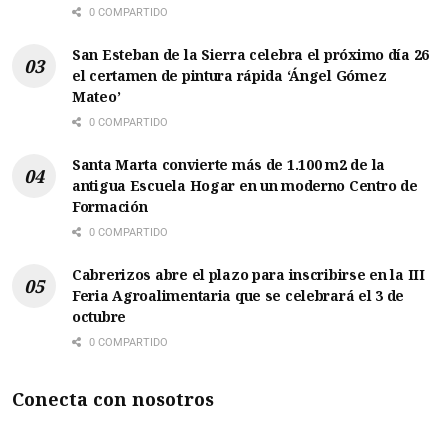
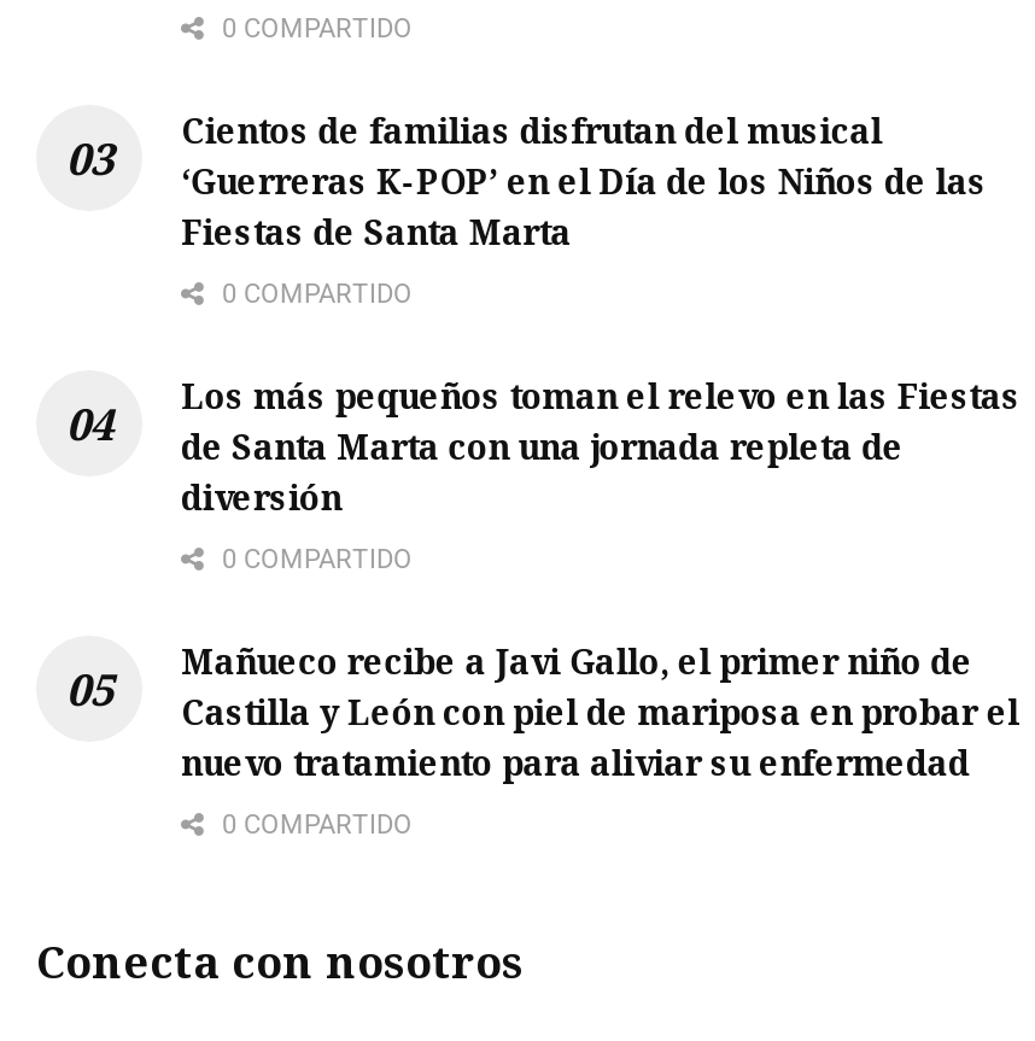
- San Esteban de la Sierra celebra el próximo día 26
- el certamen de pintura rápida ‘Ángel Gómez
- Mateo’
+ Cientos de familias disfrutan del musical
+ ‘Guerreras K-POP’ en el Día de los Niños de las
+ Fiestas de Santa Marta

- Santa Marta convierte más de 1.100 m2 de la
- antigua Escuela Hogar en un moderno Centro de
- Formación
+ Los más pequeños toman el relevo en las Fiestas
+ de Santa Marta con una jornada repleta de
+ diversión

- Cabrerizos abre el plazo para inscribirse en la III
- Feria Agroalimentaria que se celebrará el 3 de
- octubre
+ Mañueco recibe a Javi Gallo, el primer niño de
+ Castilla y León con piel de mariposa en probar el
+ nuevo tratamiento para aliviar su enfermedad
